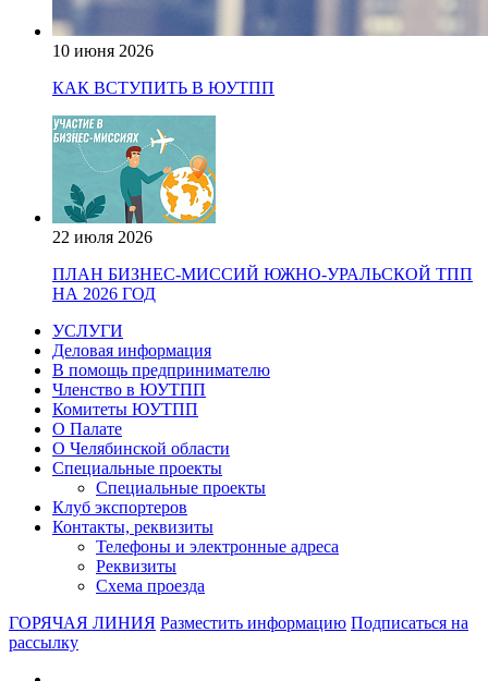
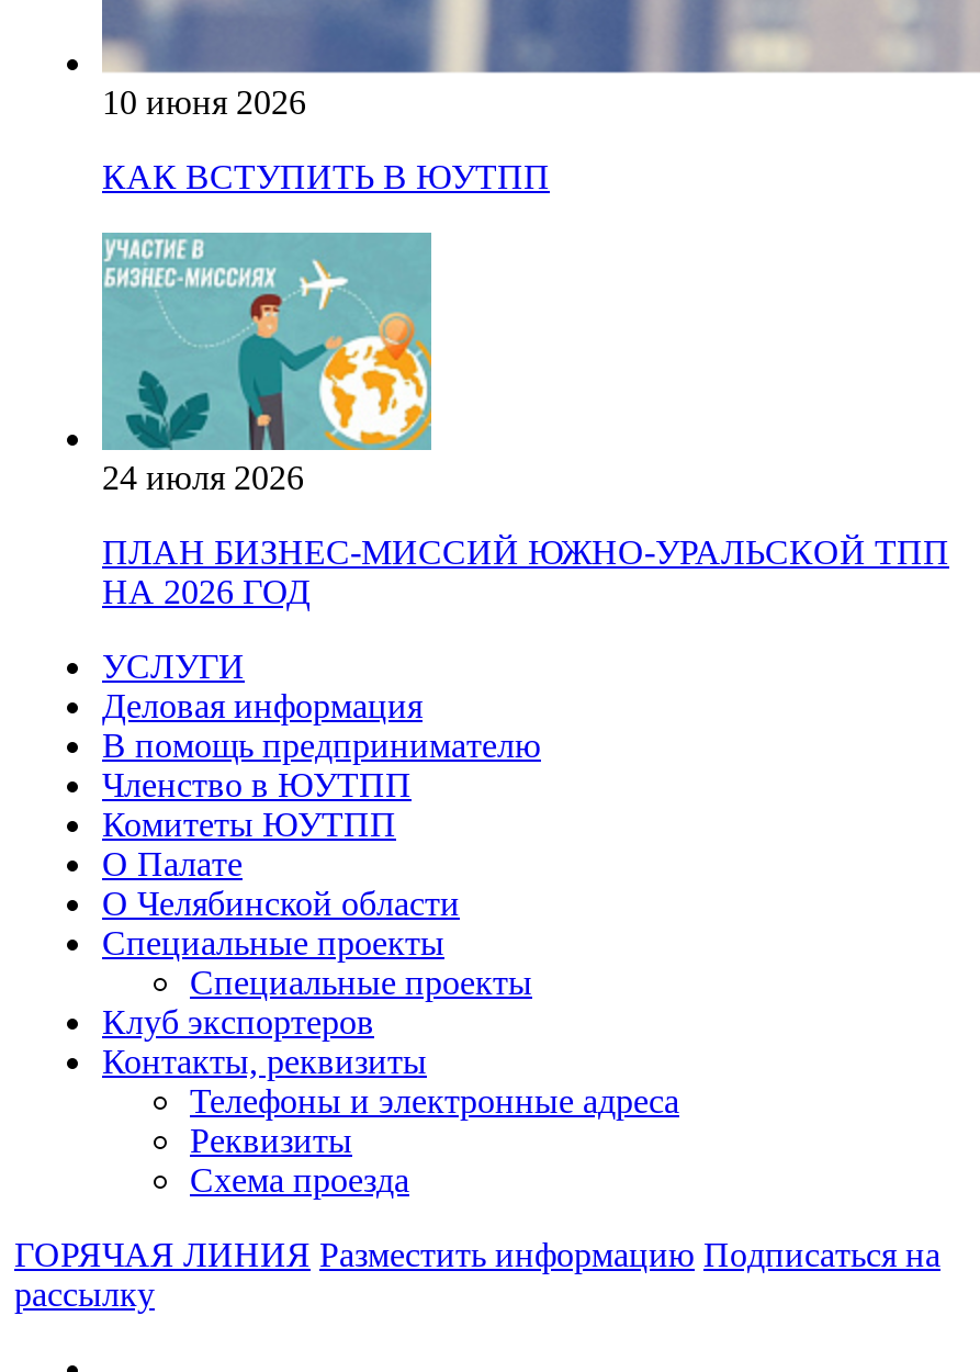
- 22 июля 2026
+ 24 июля 2026
